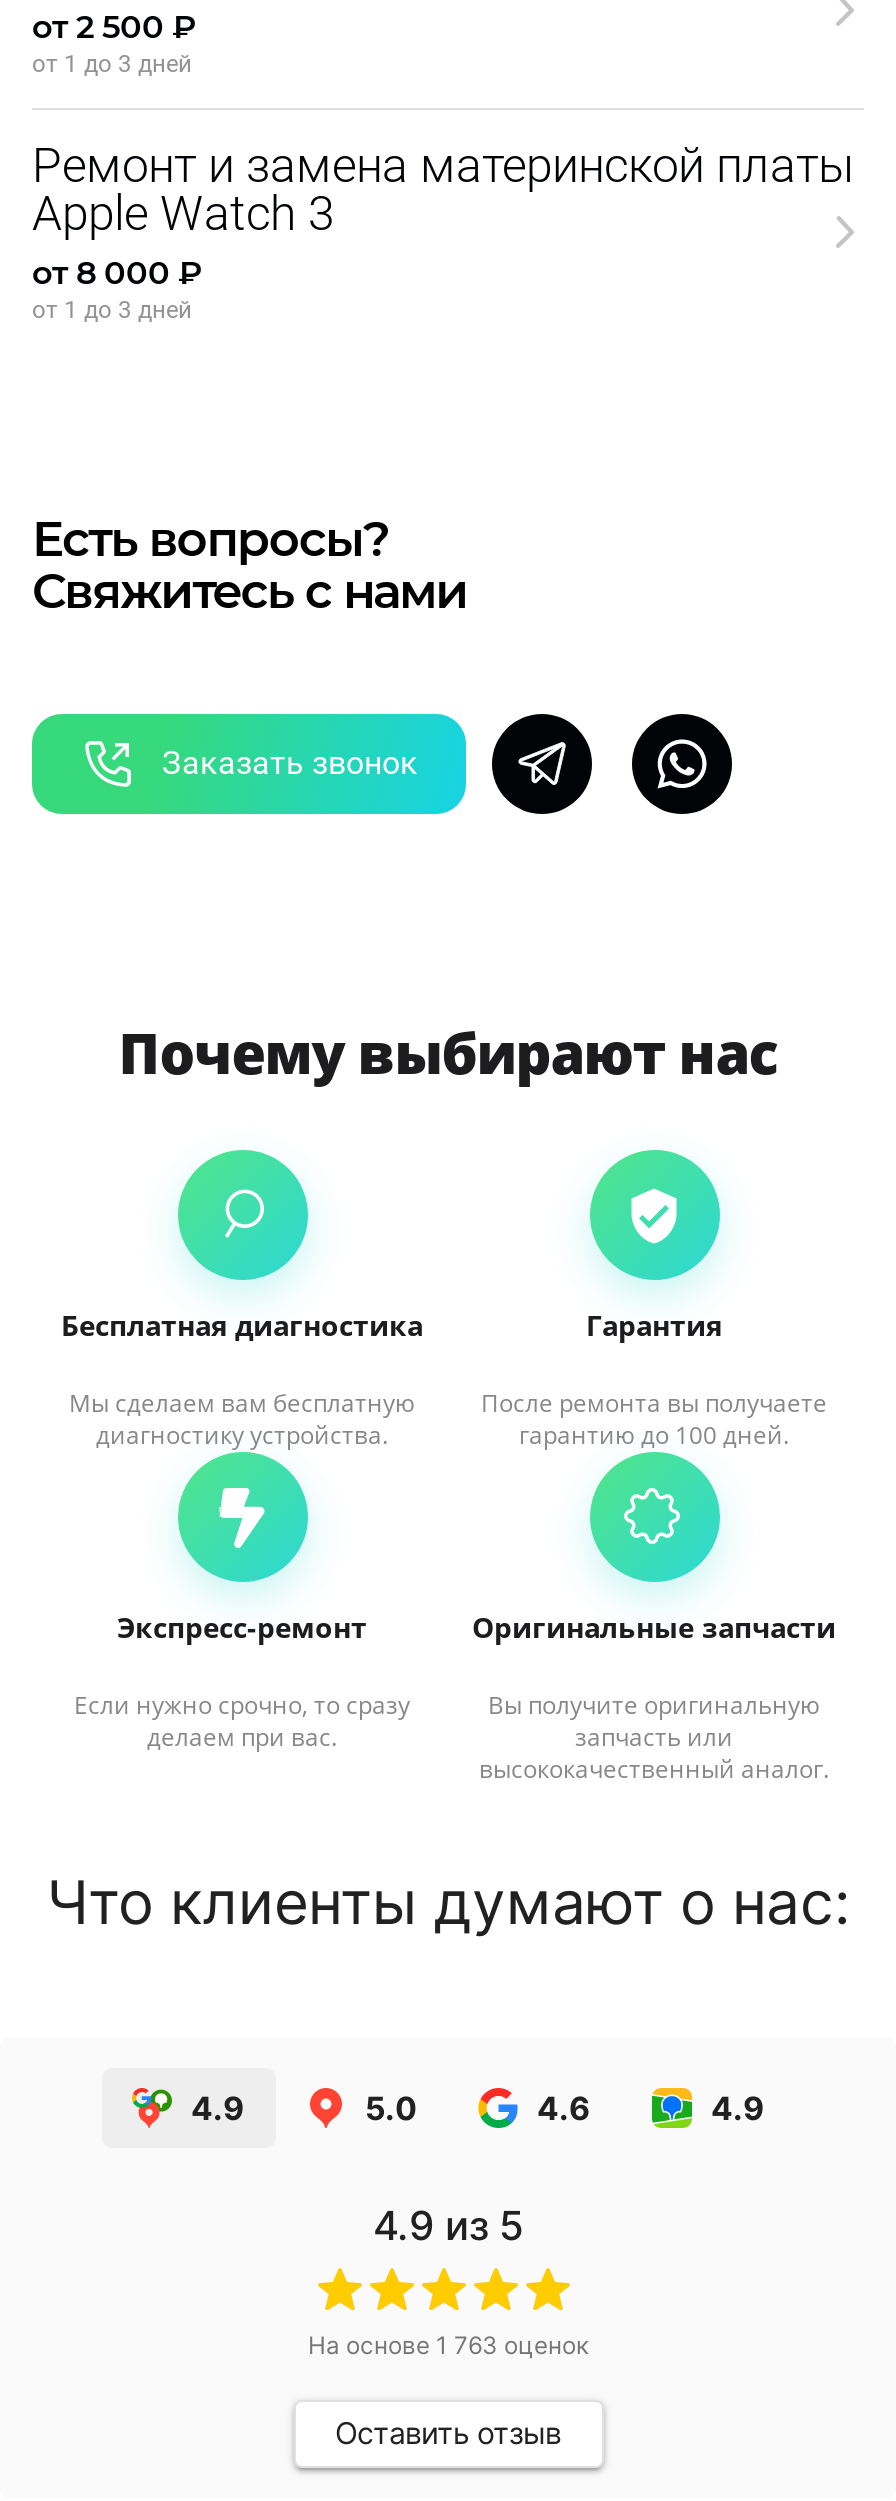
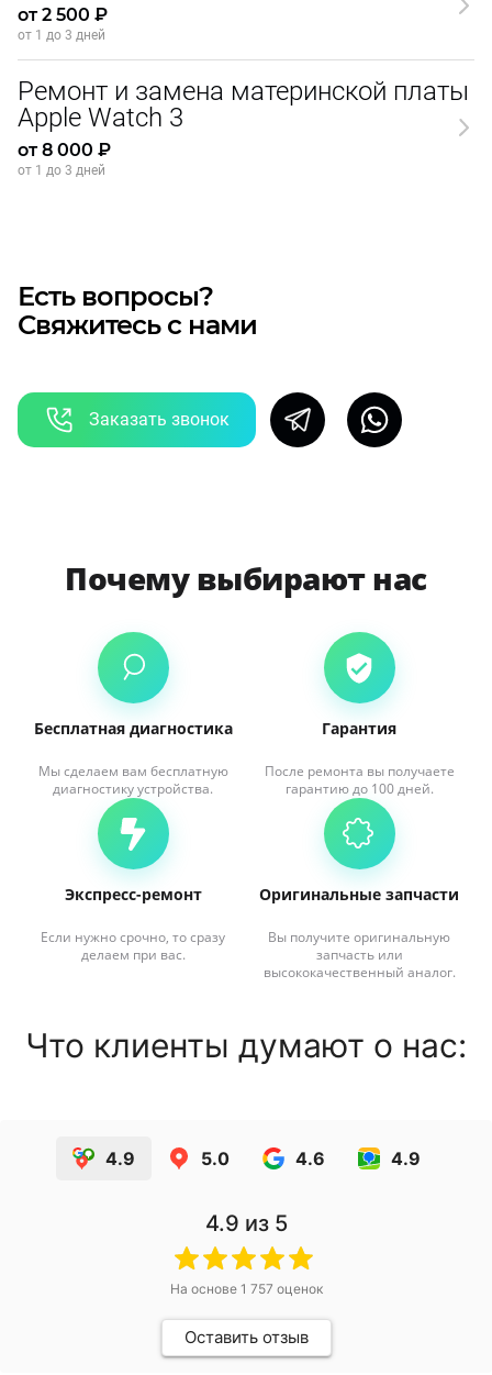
- На основе 1 763 оценок
+ На основе 1 757 оценок
